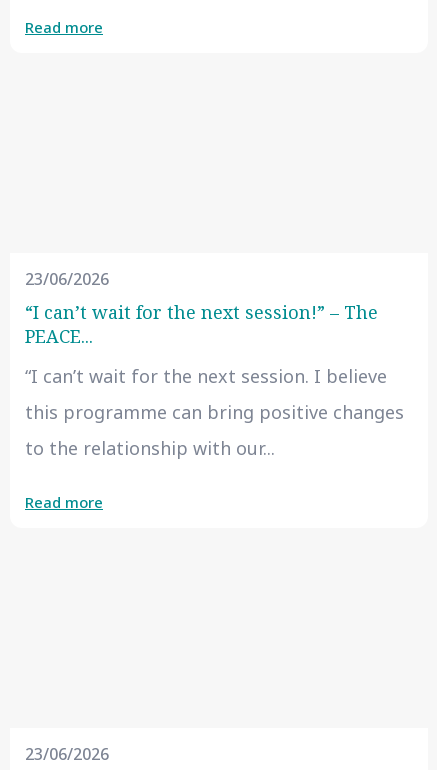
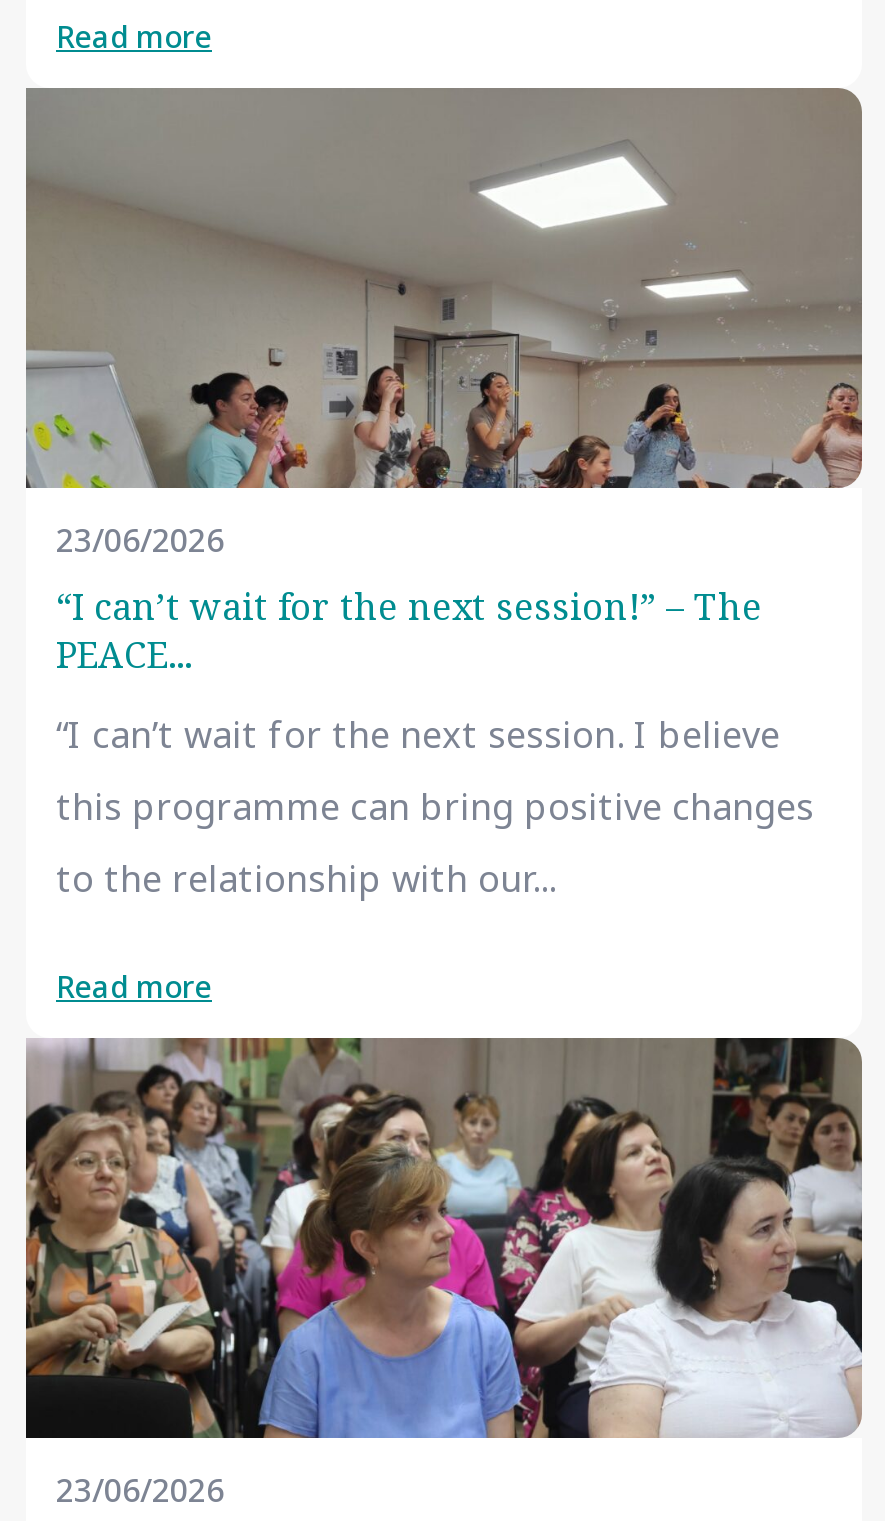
+ [image]

+ [image]
